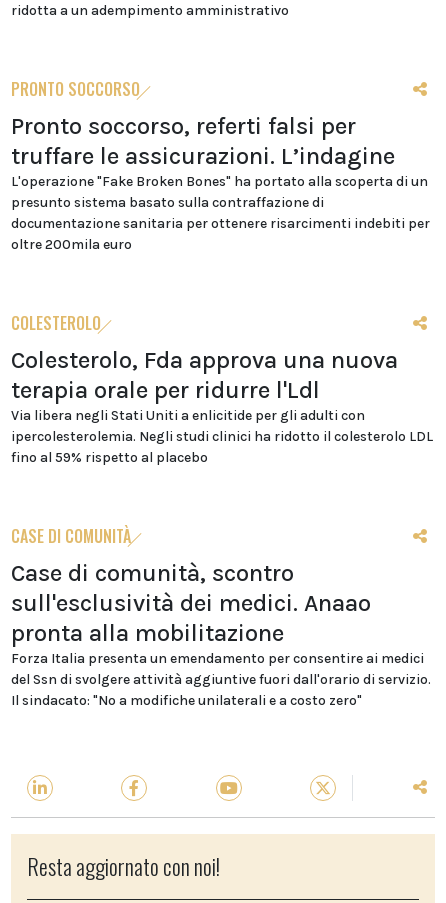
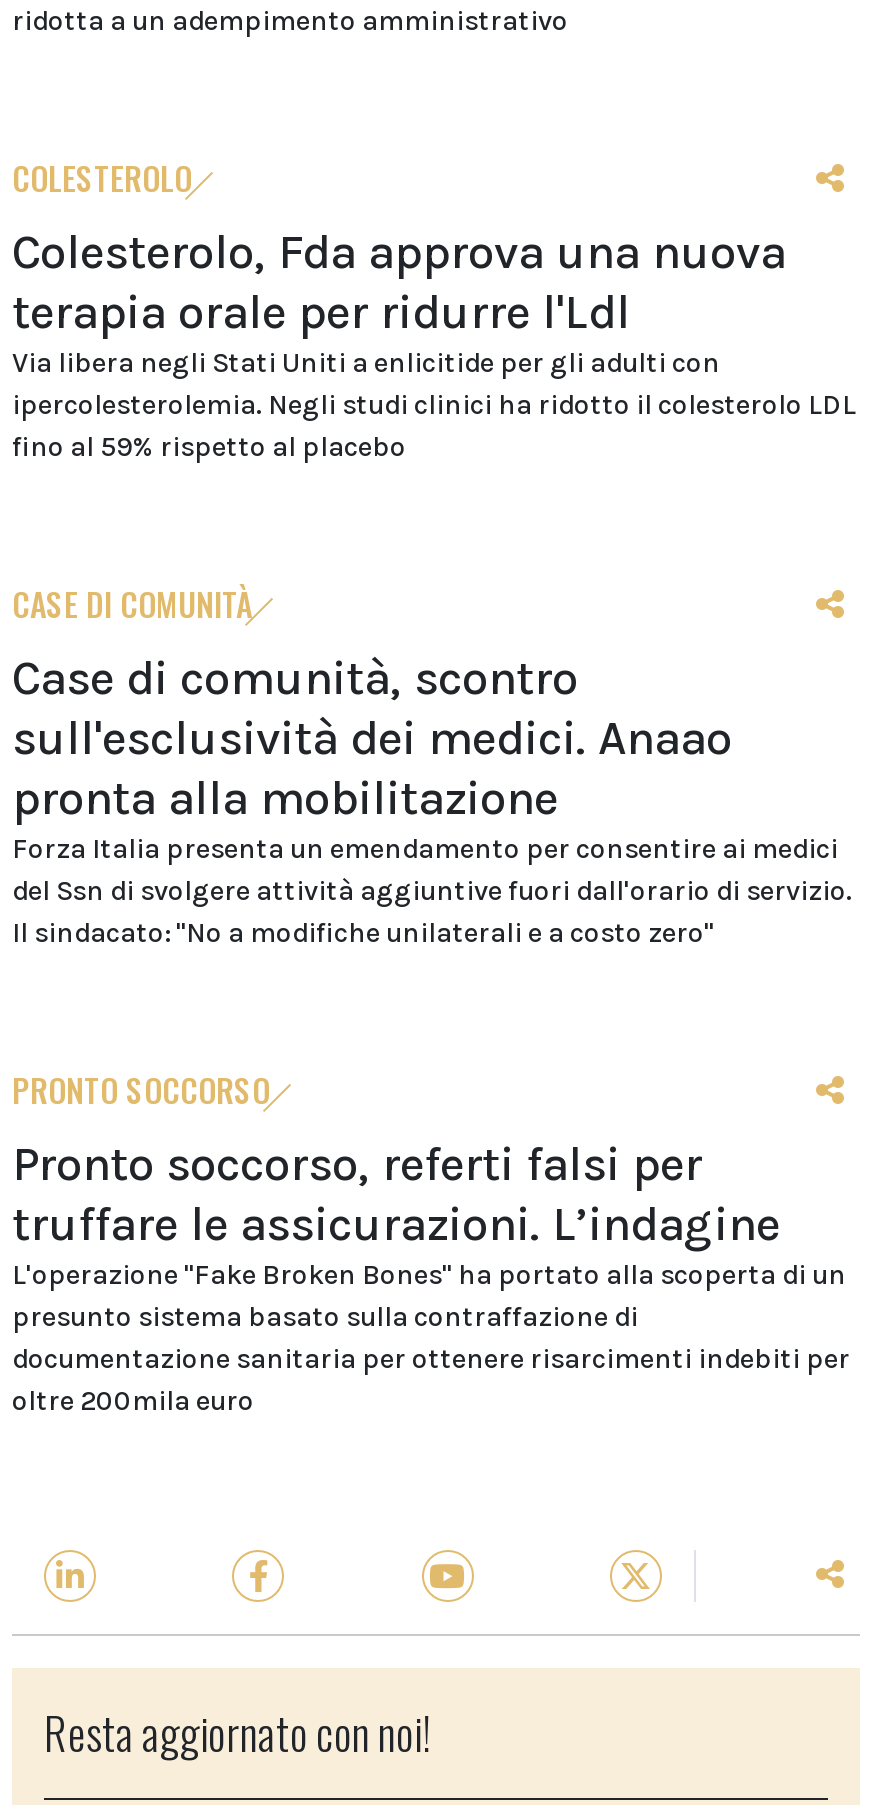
moved down: PRONTO SOCCORSO | Pronto soccorso, referti falsi per | truffare le assicurazioni. L’indagine | L'operazione "Fake Broken Bones" ha portato alla scoperta di un | presunto sistema basato sulla contraffazione di | documentazione sanitaria per ottenere risarcimenti indebiti per | oltre 200mila euro

moved up: COLESTEROLO | Colesterolo, Fda approva una nuova | terapia orale per ridurre l'Ldl | ... | del Ssn di svolgere attività aggiuntive fuori dall'orario di servizio. | Il sindacato: "No a modifiche unilaterali e a costo zero"
